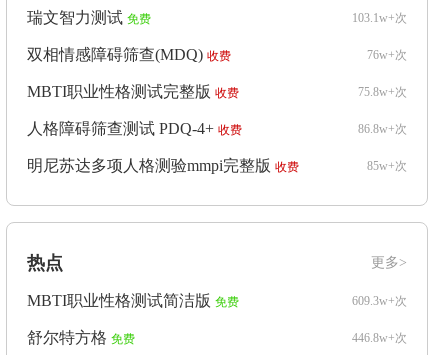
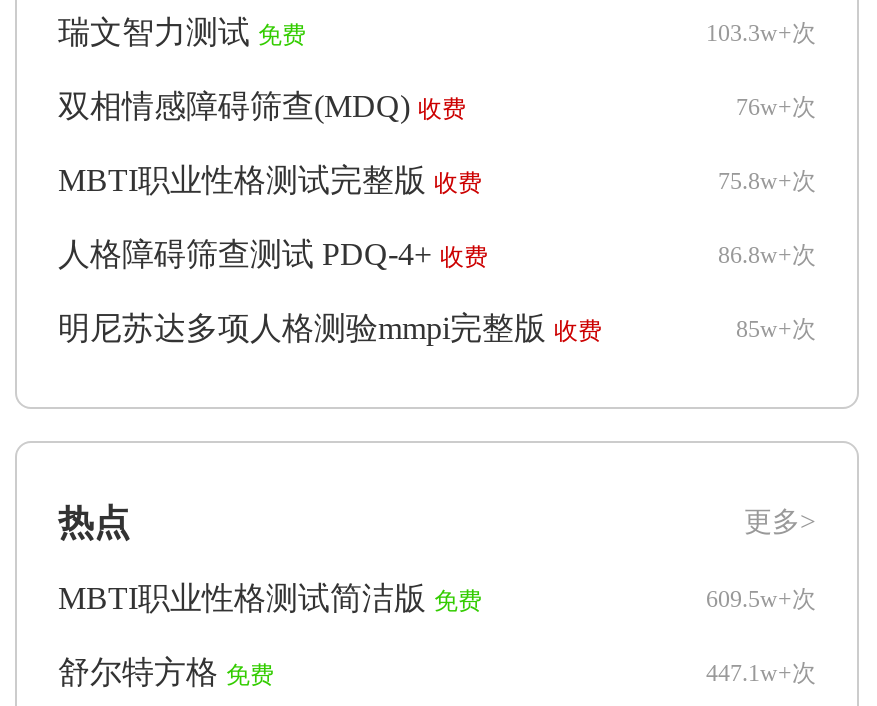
- 103.1w+次
+ 103.3w+次

- 609.3w+次
+ 609.5w+次

- 446.8w+次
+ 447.1w+次
